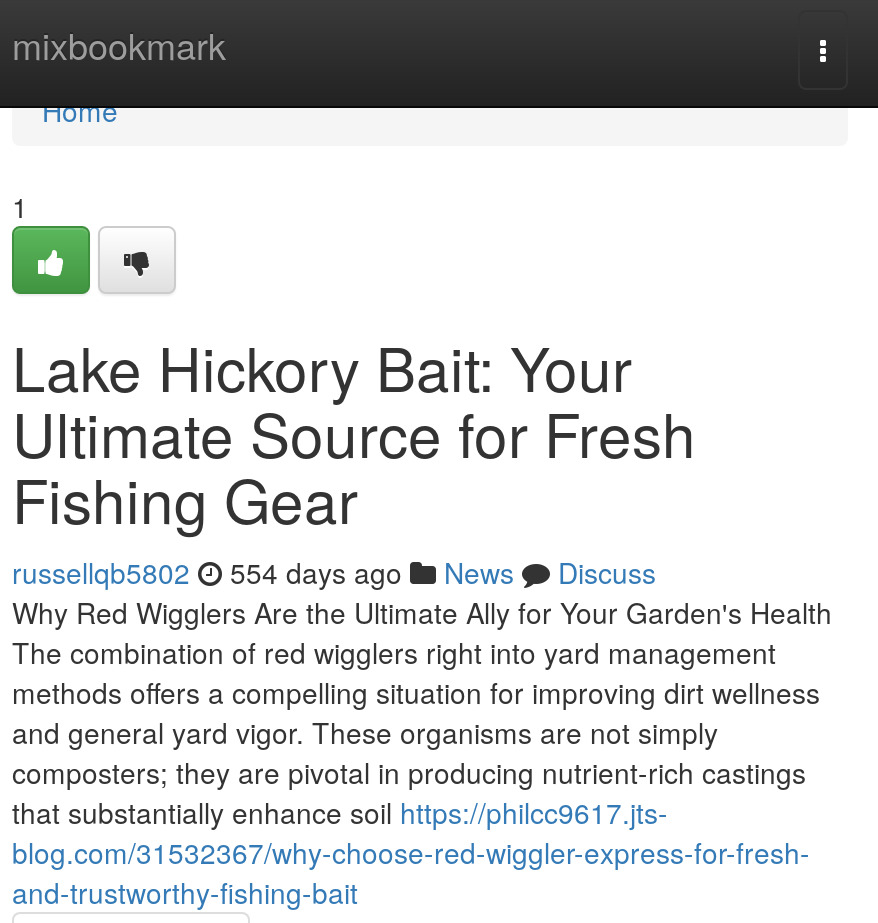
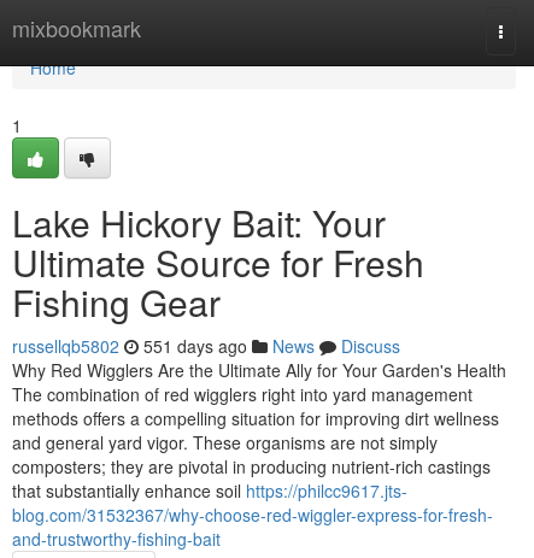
- russellqb5802 554 days ago News Discuss
+ russellqb5802 551 days ago News Discuss
